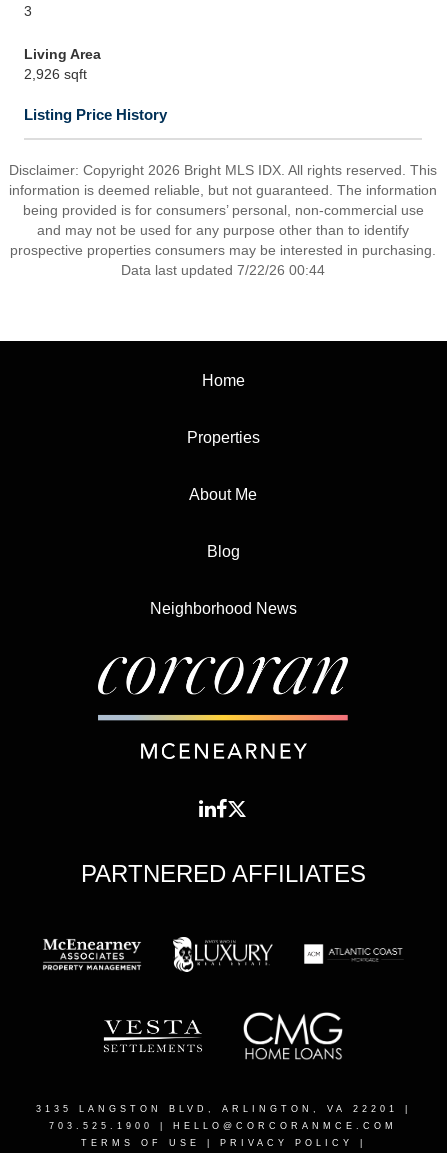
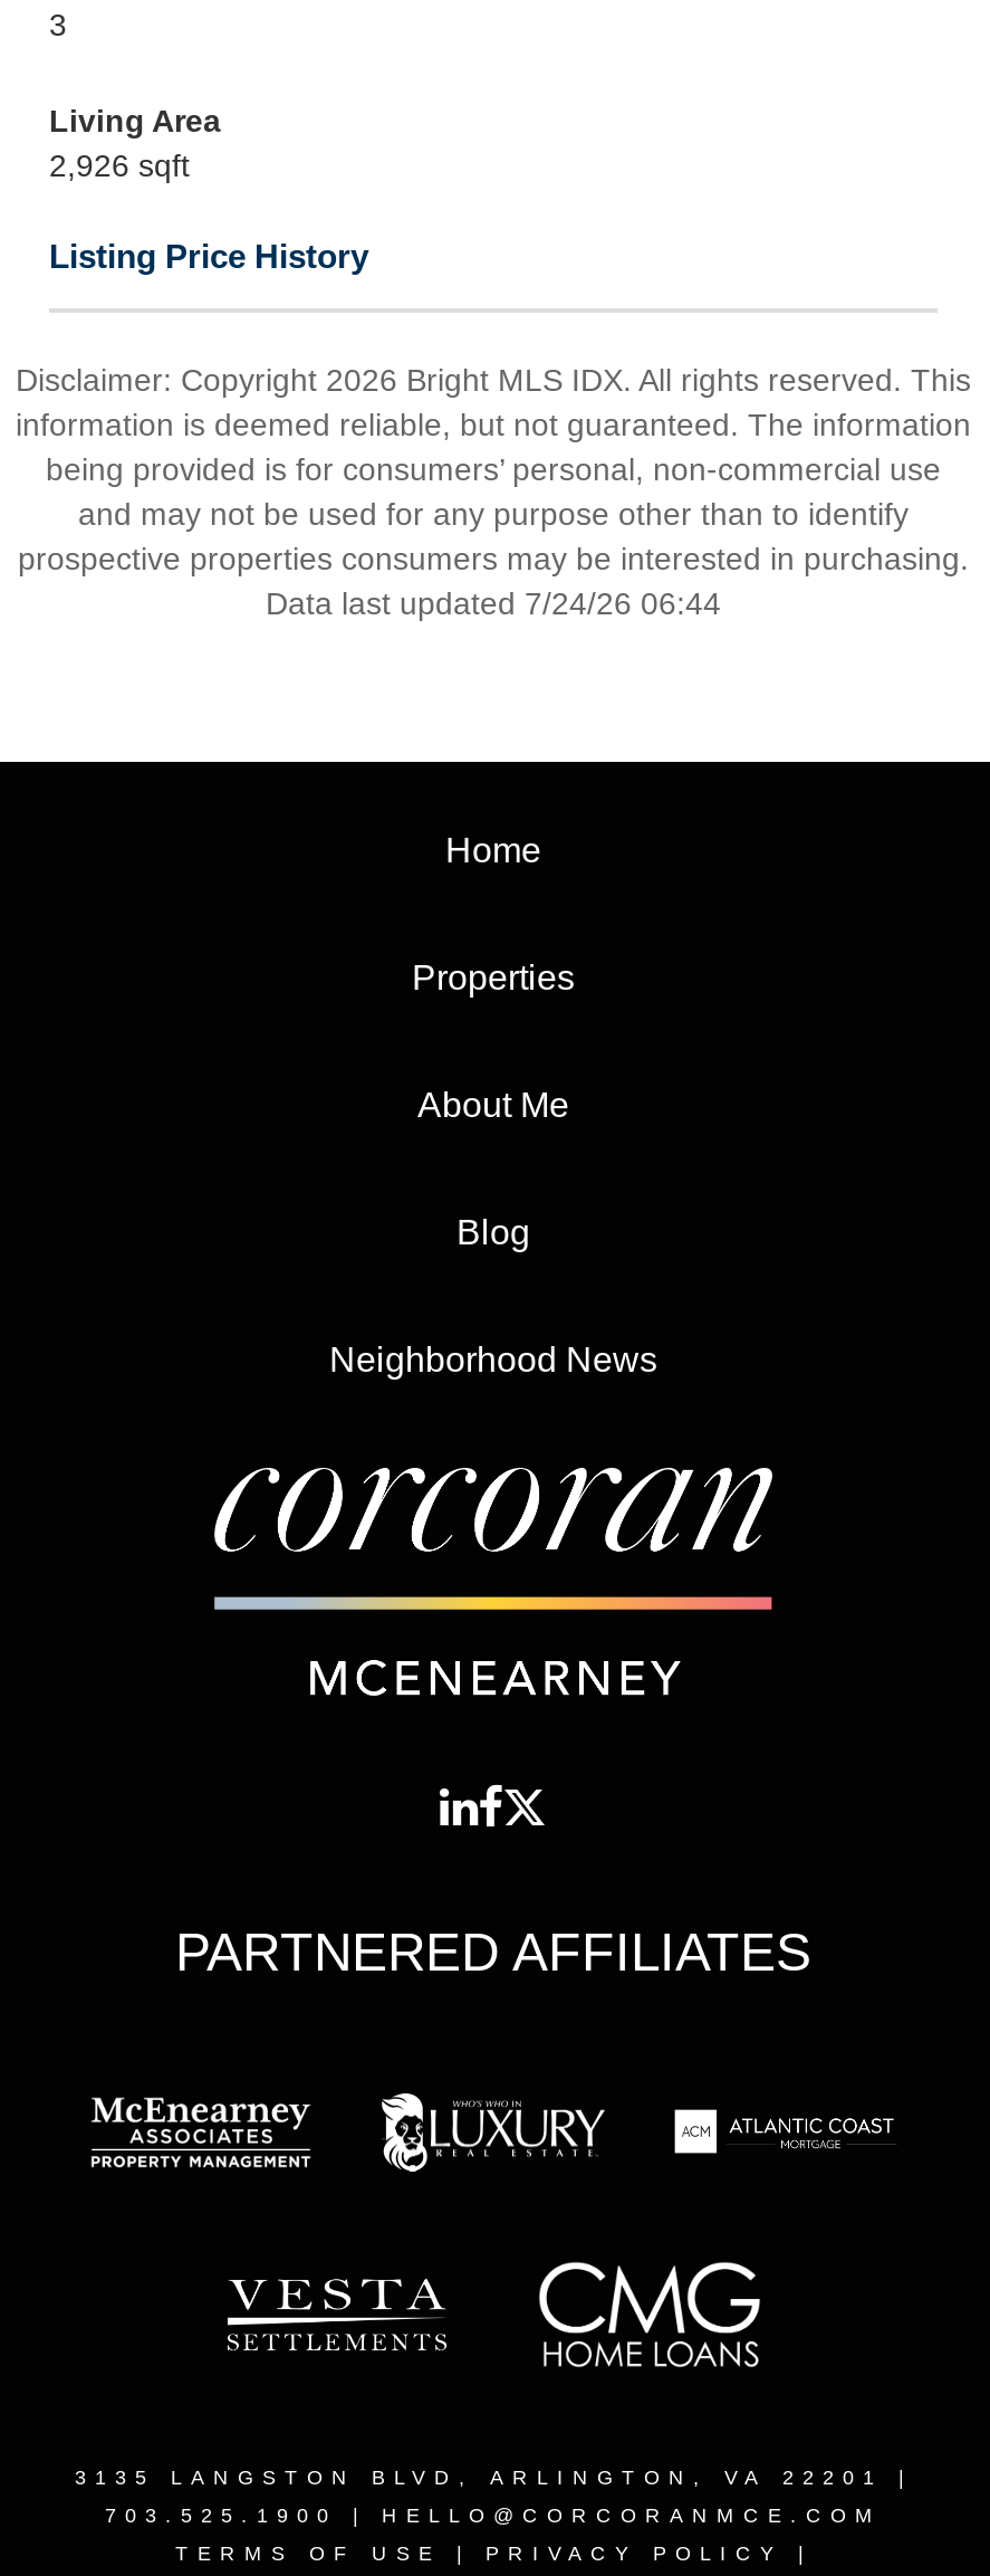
- Data last updated 7/22/26 00:44
+ Data last updated 7/24/26 06:44
